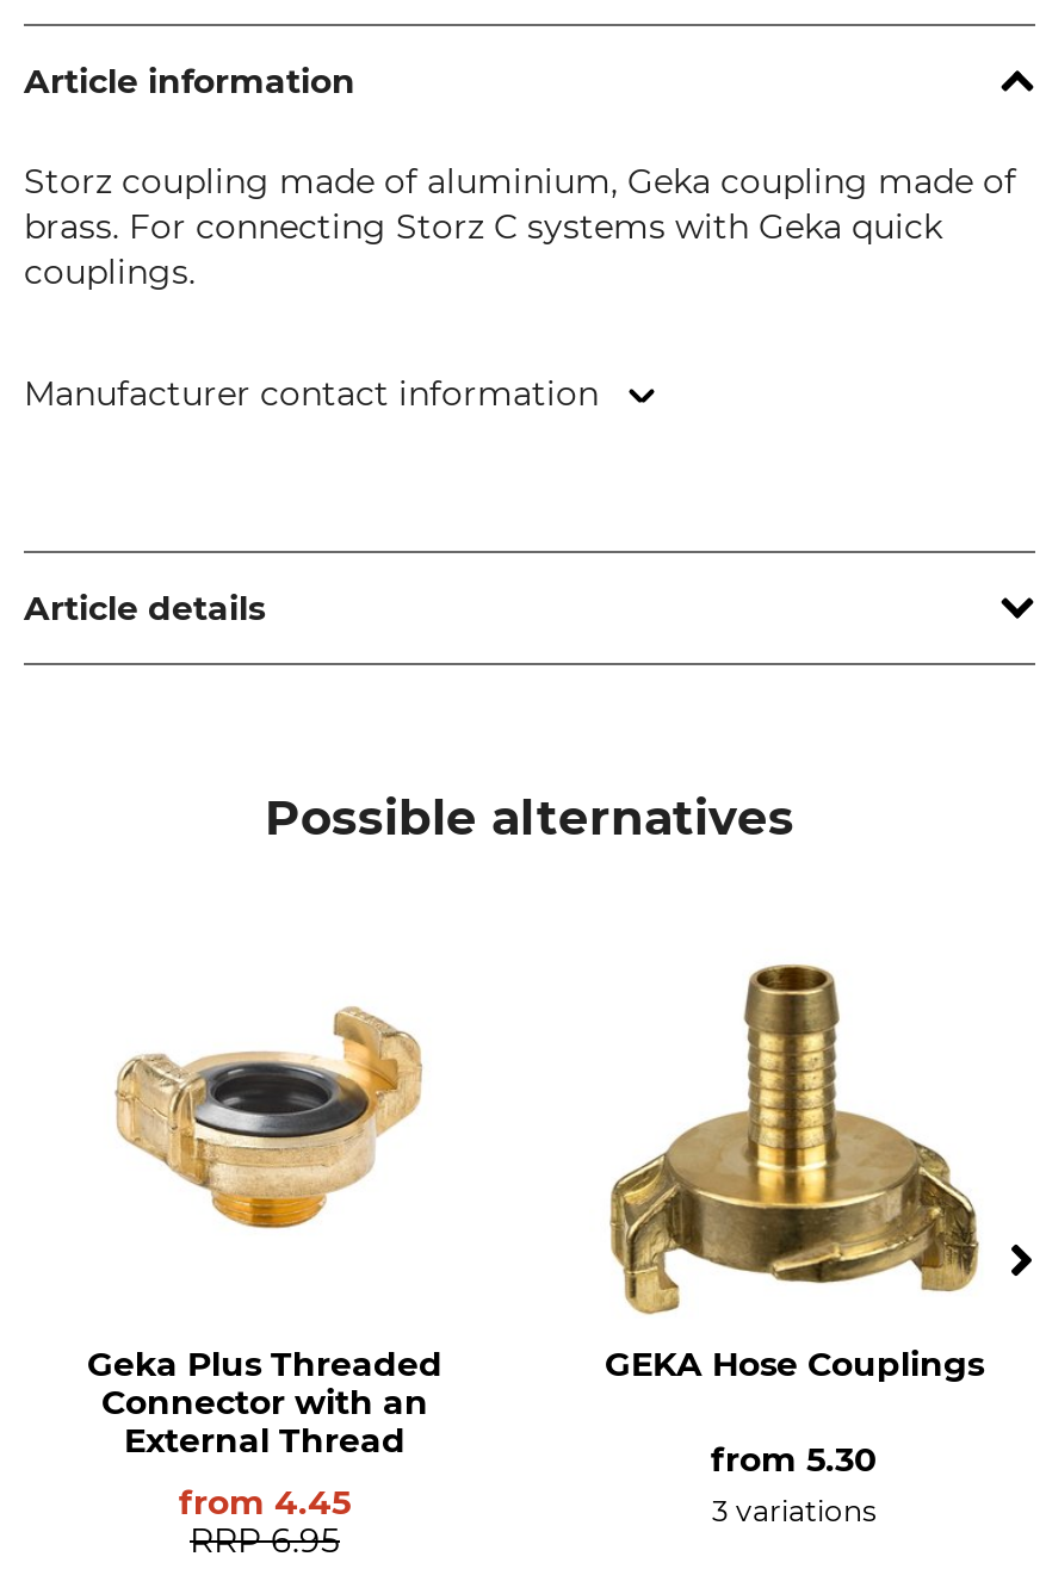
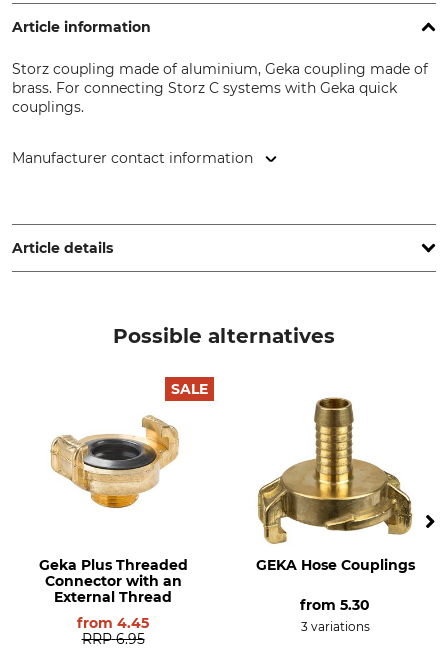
+ SALE
